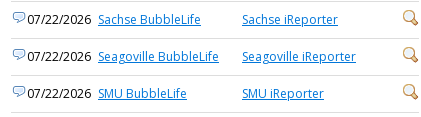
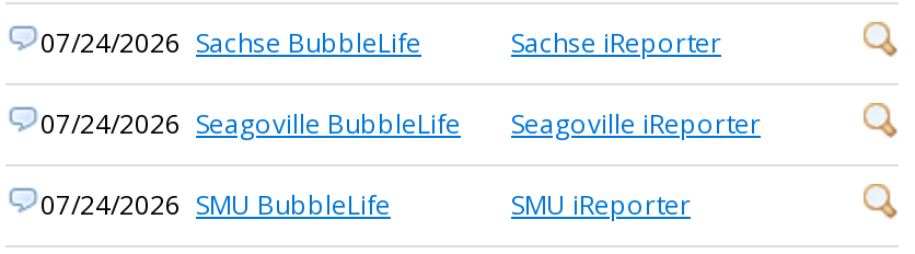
- 07/22/2026 Sachse BubbleLife
+ 07/24/2026 Sachse BubbleLife

- 07/22/2026 Seagoville BubbleLife
+ 07/24/2026 Seagoville BubbleLife

- 07/22/2026 SMU BubbleLife
+ 07/24/2026 SMU BubbleLife
